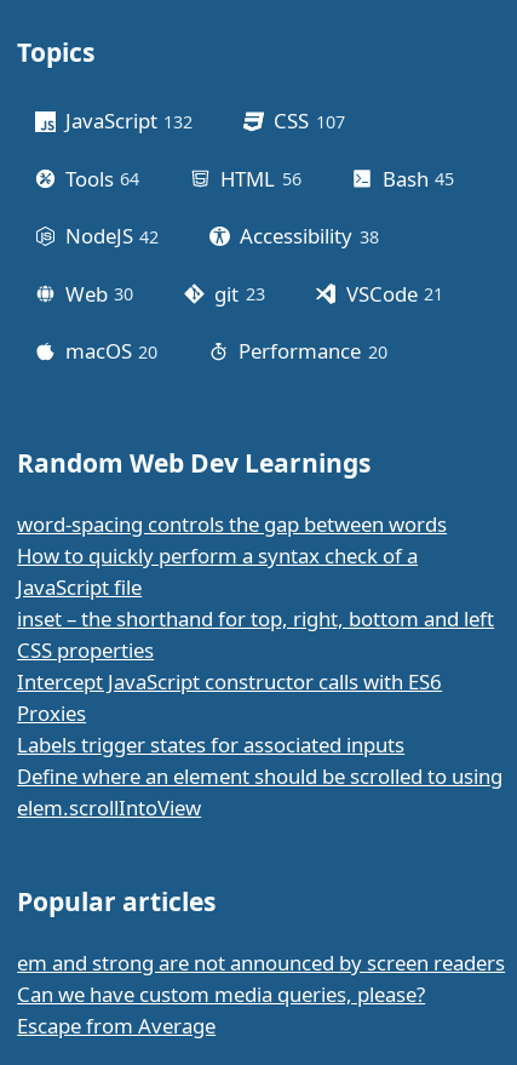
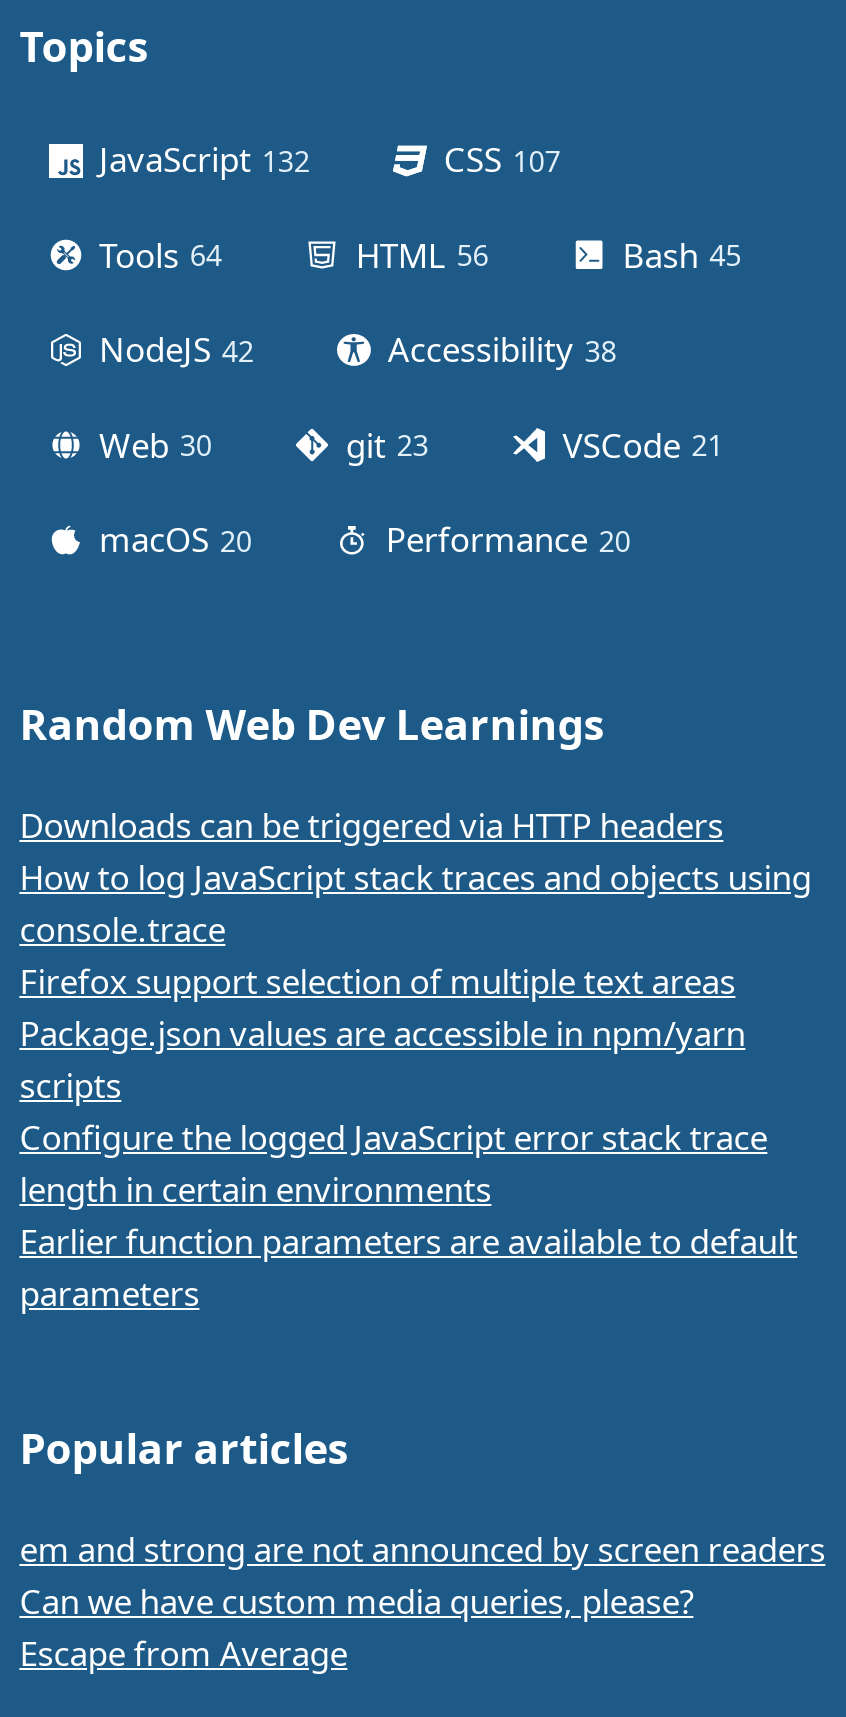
- word-spacing controls the gap between words
- How to quickly perform a syntax check of a
- JavaScript file
- inset – the shorthand for top, right, bottom and left
- CSS properties
- Intercept JavaScript constructor calls with ES6
- Proxies
- Labels trigger states for associated inputs
- Define where an element should be scrolled to using
- elem.scrollIntoView
+ Downloads can be triggered via HTTP headers
+ How to log JavaScript stack traces and objects using
+ console.trace
+ Firefox support selection of multiple text areas
+ Package.json values are accessible in npm/yarn
+ scripts
+ Configure the logged JavaScript error stack trace
+ length in certain environments
+ Earlier function parameters are available to default
+ parameters
